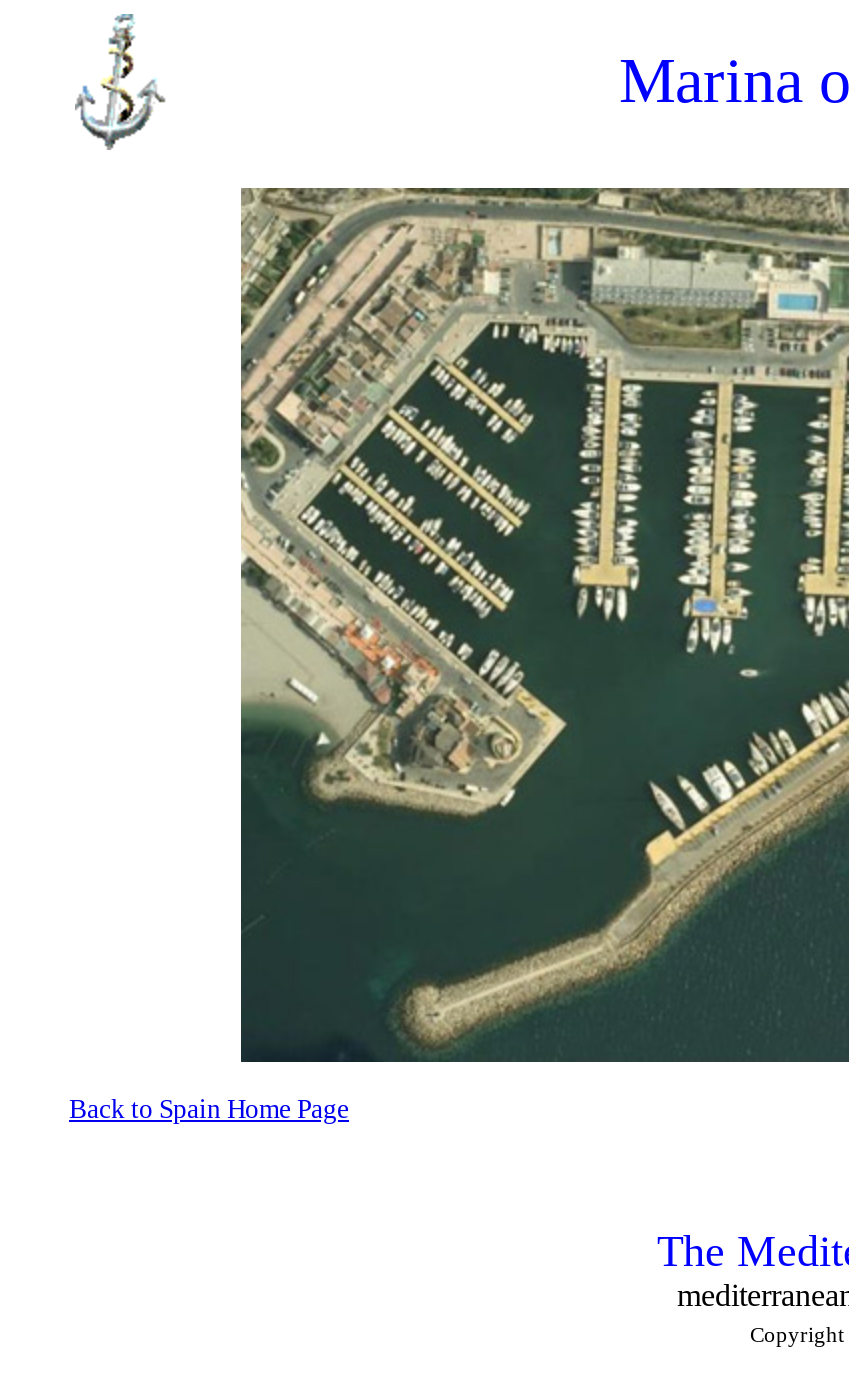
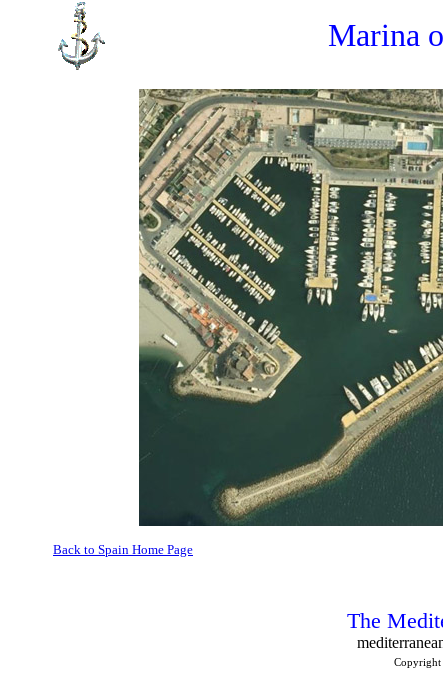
- [image]
+ [image]
